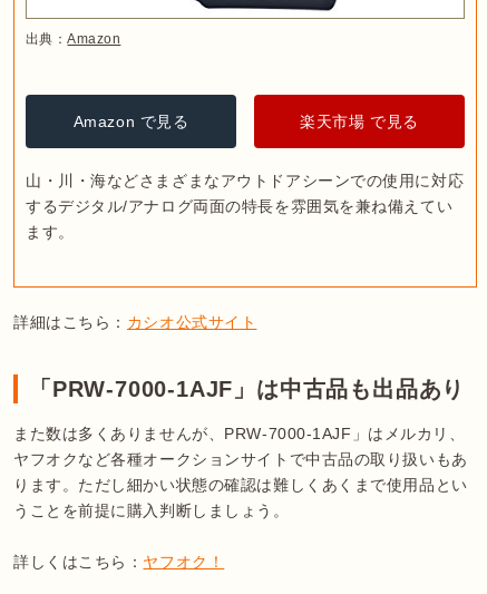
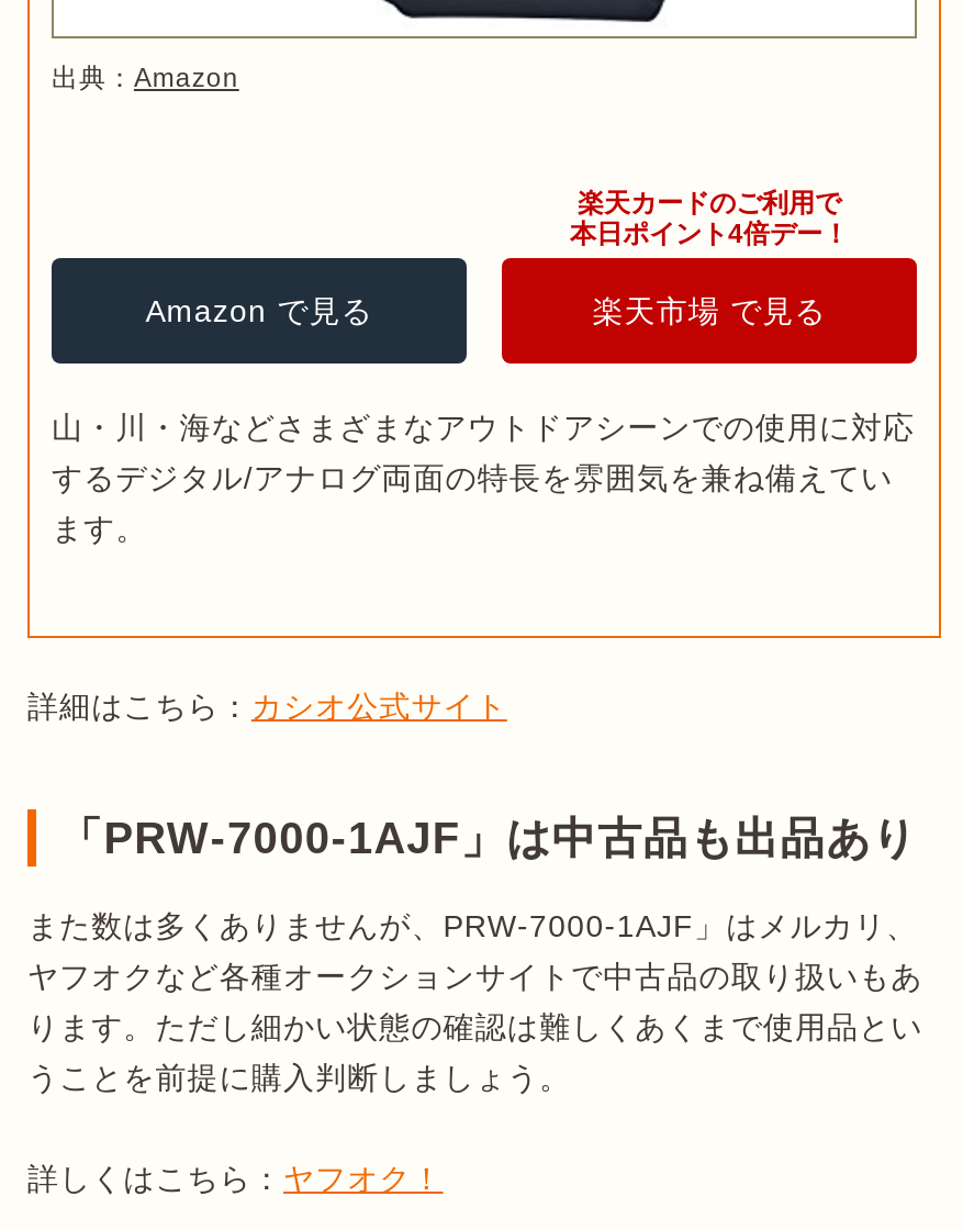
+ 楽天カードのご利用で
+ 本日ポイント4倍デー！
